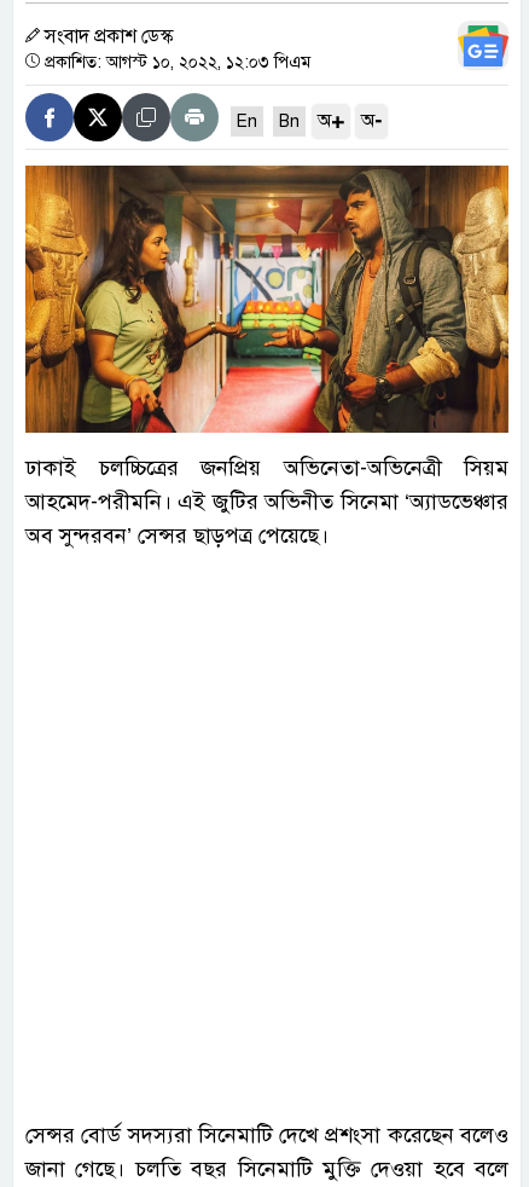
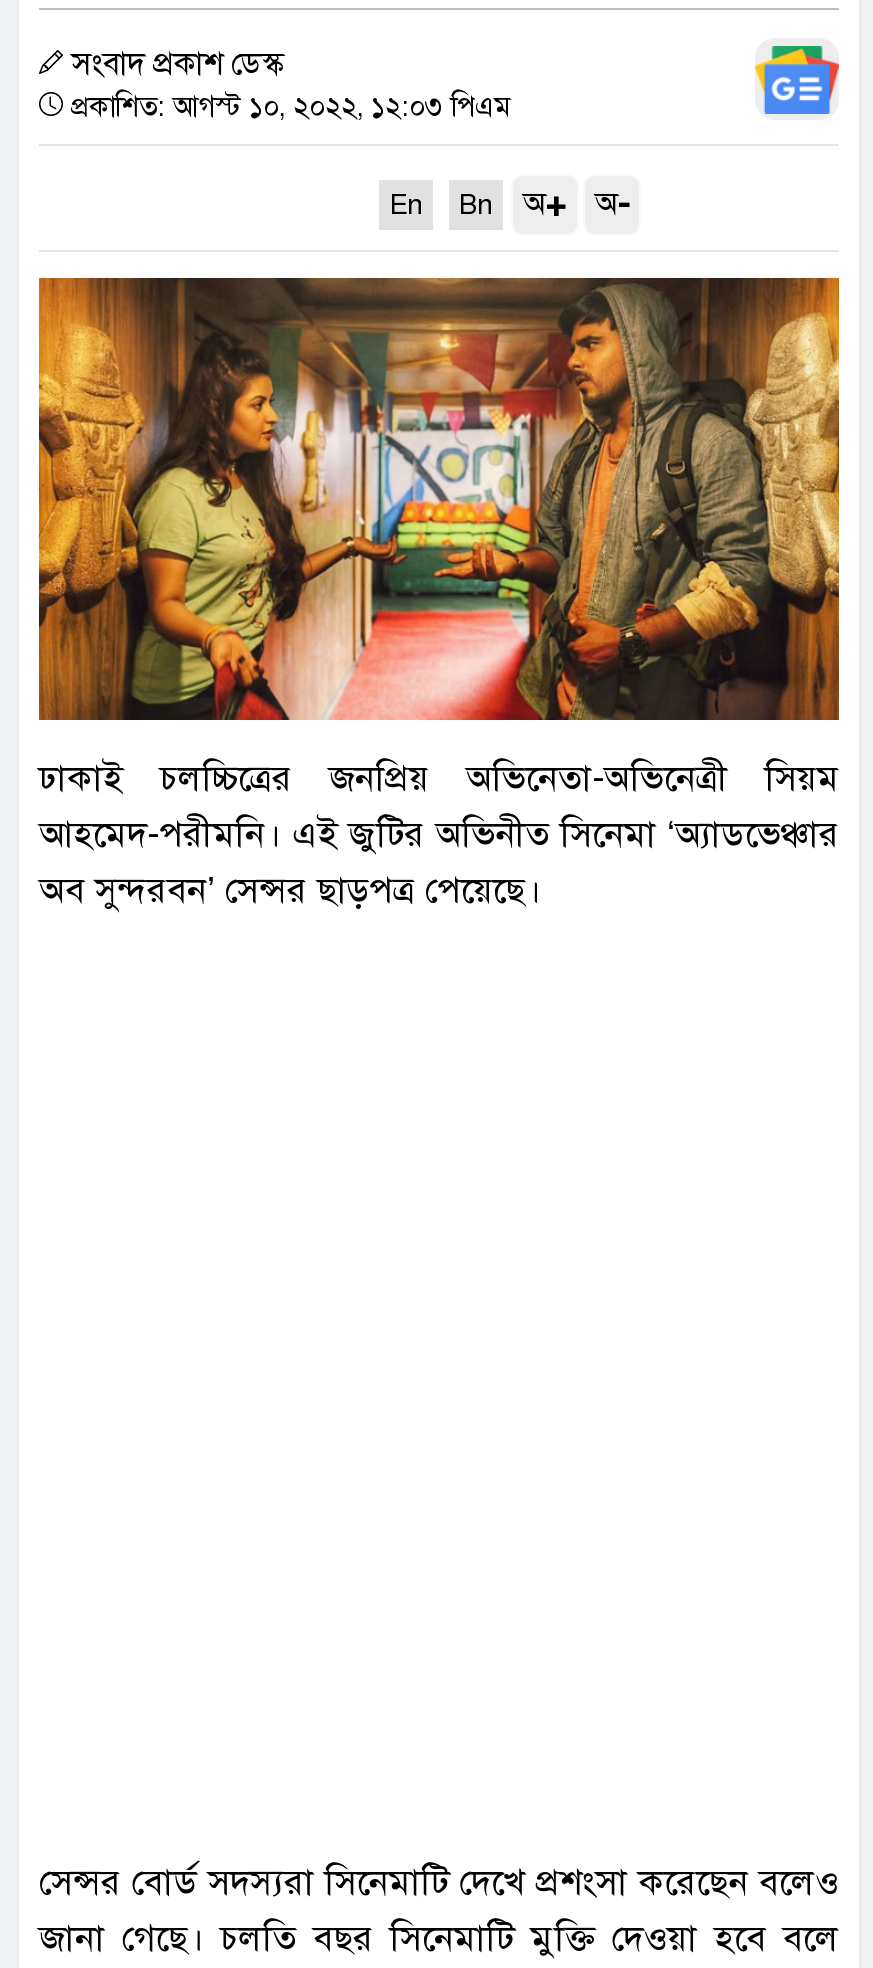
- [image]
